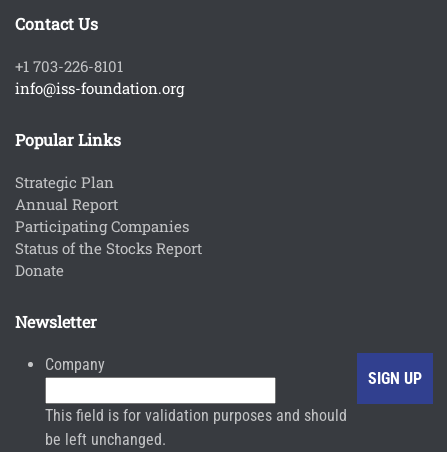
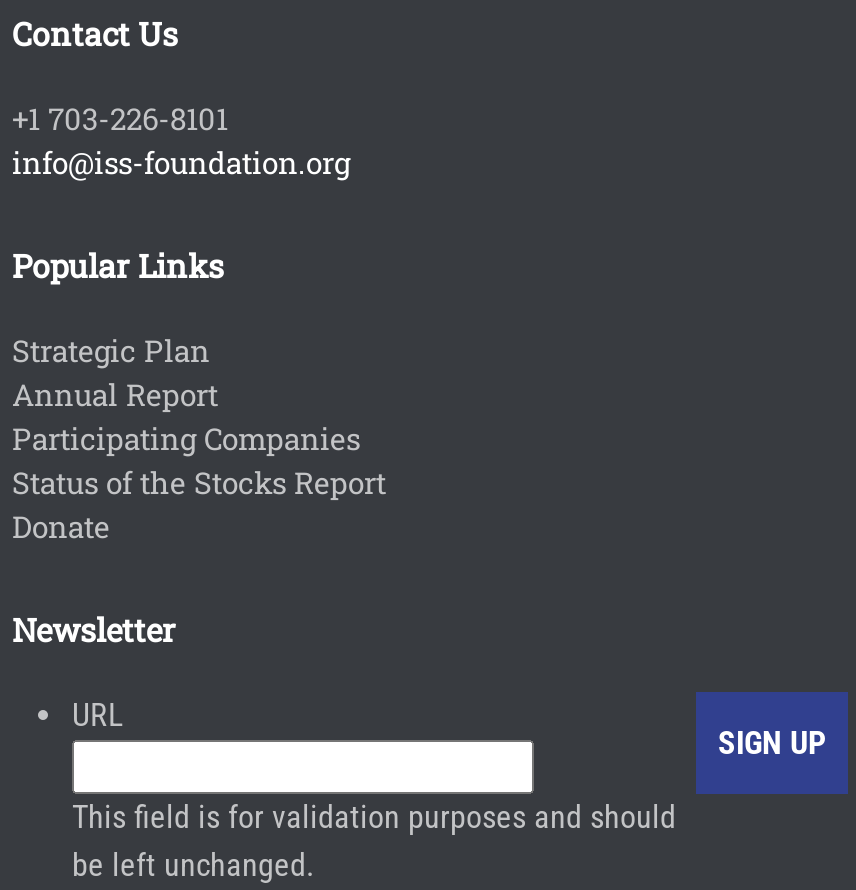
- Company
+ URL
